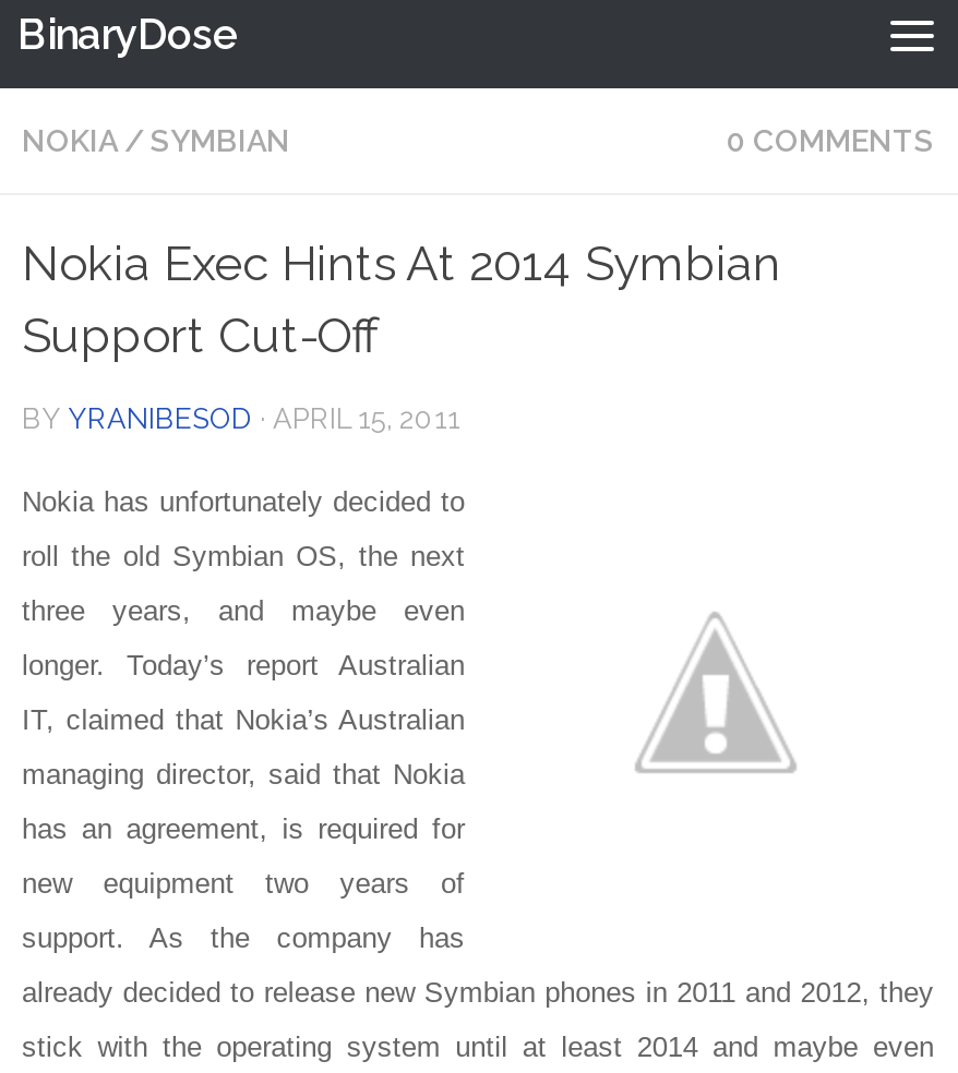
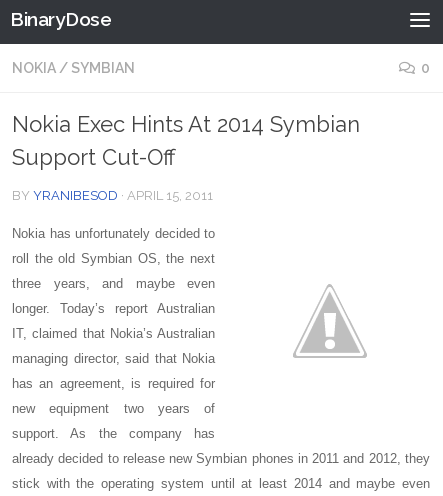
- 0 COMMENTS
+ 0
